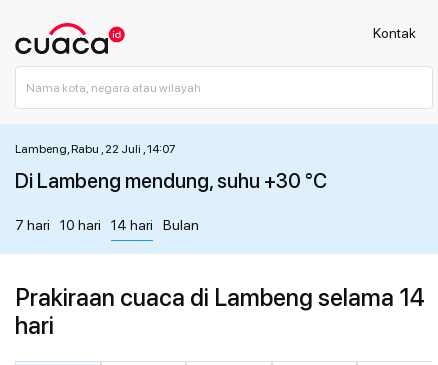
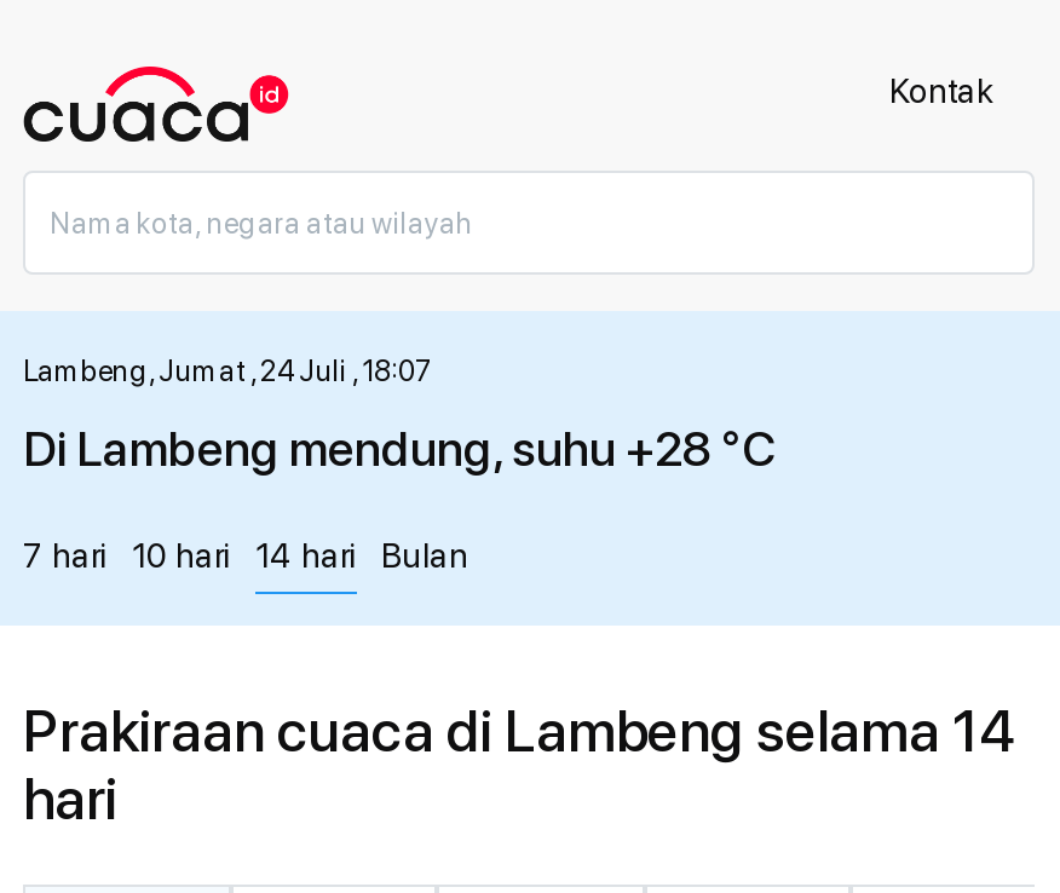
- Lambeng, Rabu , 22 Juli , 14:07
+ Lambeng, Jumat , 24 Juli , 18:07

- Di Lambeng mendung, suhu +30 °C
+ Di Lambeng mendung, suhu +28 °C
